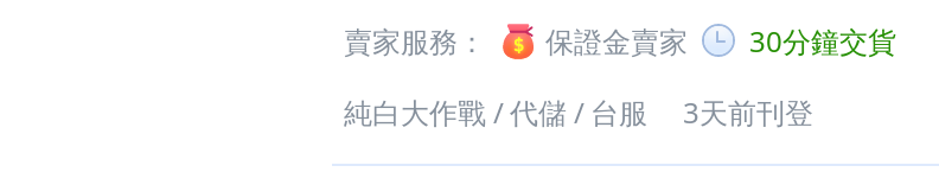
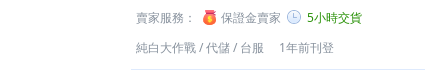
- 賣家服務： 保證金賣家 30分鐘交貨
+ 賣家服務： 保證金賣家 5小時交貨

- 純白大作戰/代儲/台服 3天前刊登
+ 純白大作戰/代儲/台服 1年前刊登
